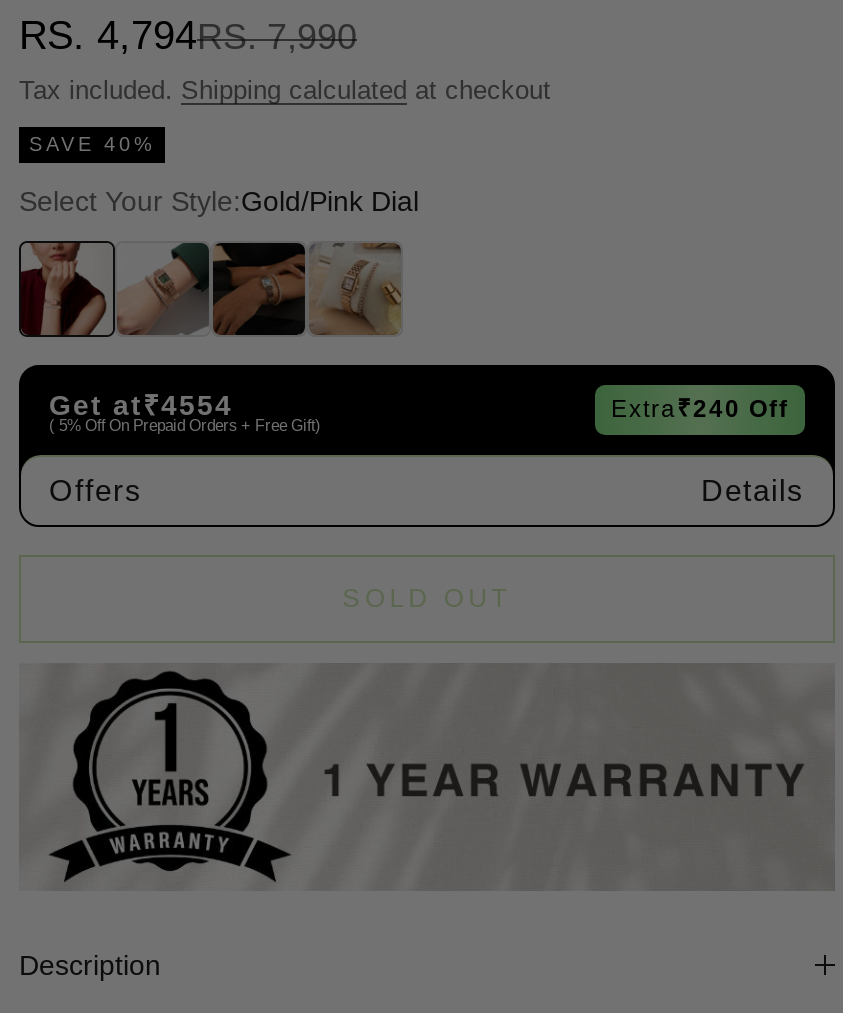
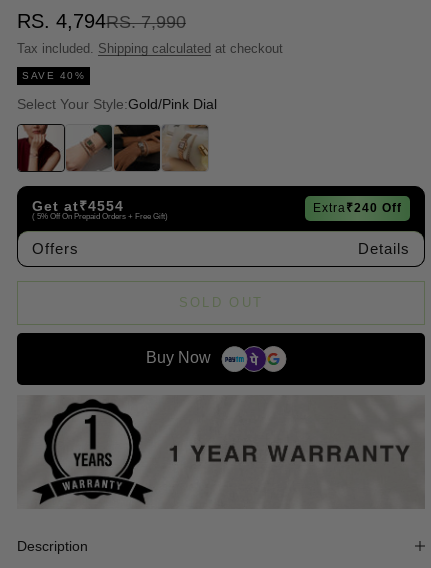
+ Buy Now
